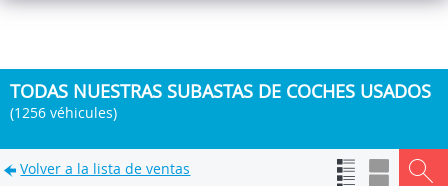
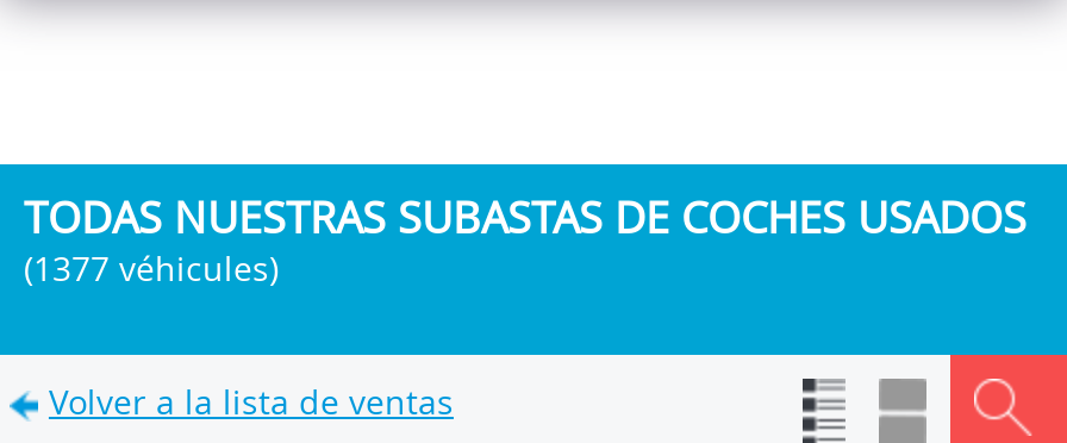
- (1256 véhicules)
+ (1377 véhicules)
